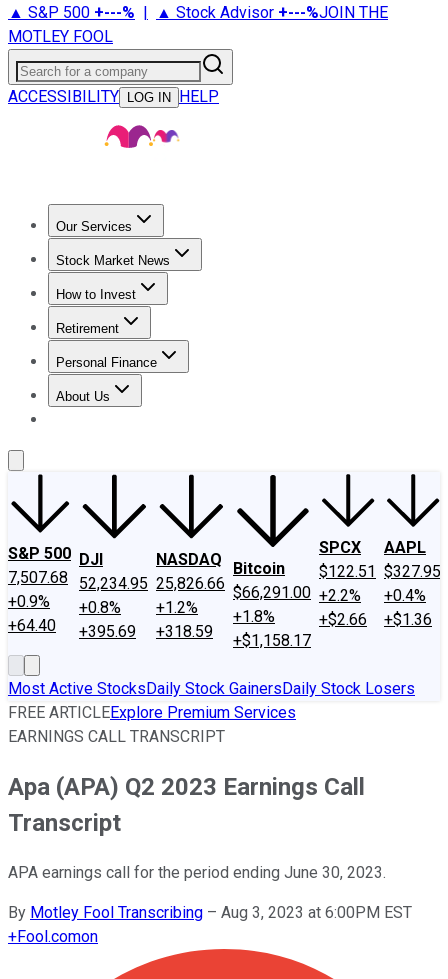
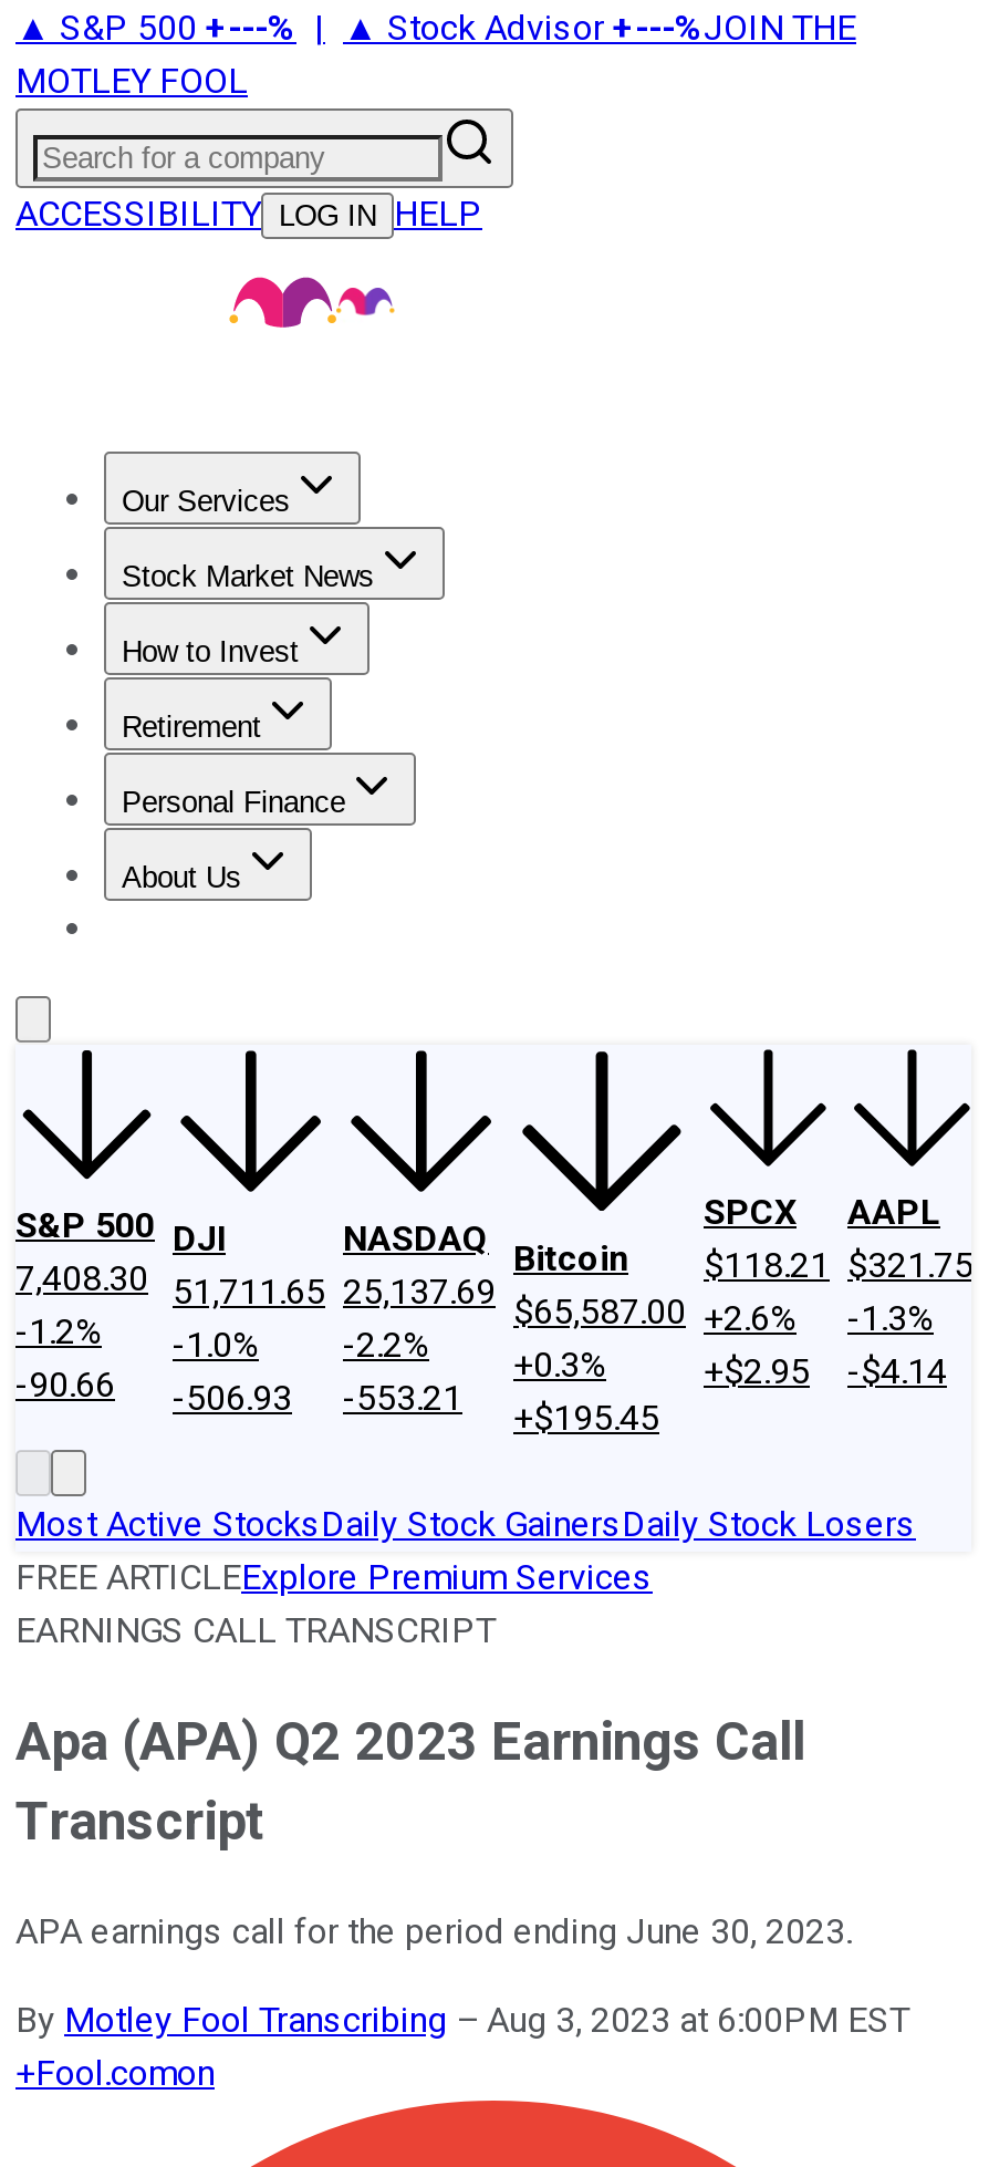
- $122.51
+ $118.21

- $327.95
+ $321.75

- 7,507.68
+ 7,408.30

- 52,234.95
+ 51,711.65

- 25,826.66
+ 25,137.69

- $66,291.00
+ $65,587.00

- +2.2%
+ +2.6%

- +0.4%
+ -1.3%

- +0.9%
+ -1.2%

- +0.8%
+ -1.0%

- +1.2%
+ -2.2%

- +1.8%
+ +0.3%

- +$2.66
+ +$2.95

- +$1.36
+ -$4.14

- +64.40
+ -90.66

- +395.69
+ -506.93

- +318.59
+ -553.21

- +$1,158.17
+ +$195.45
